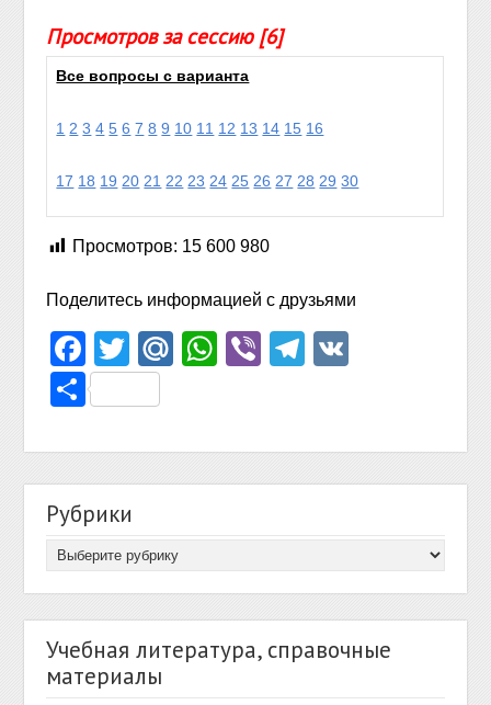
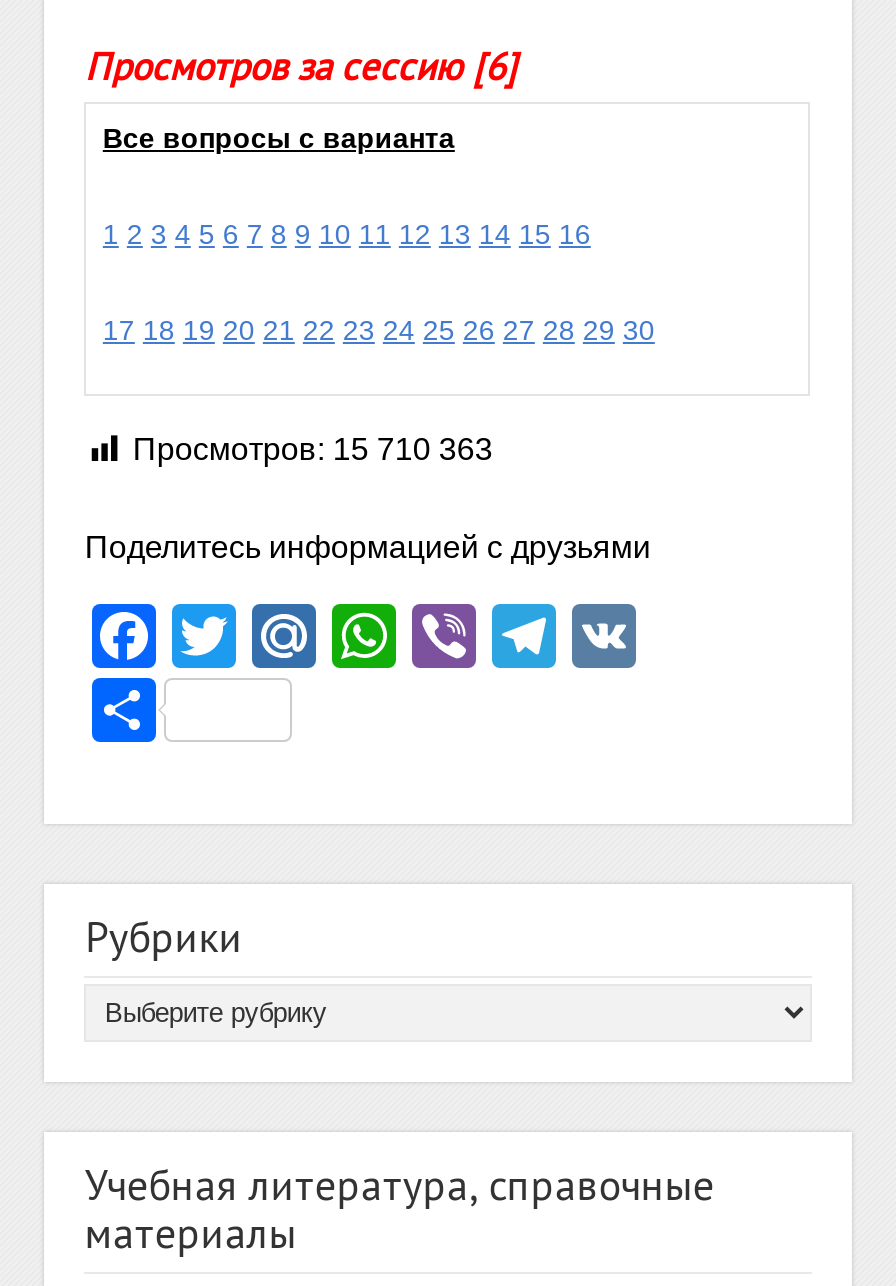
- Просмотров: 15 600 980
+ Просмотров: 15 710 363
